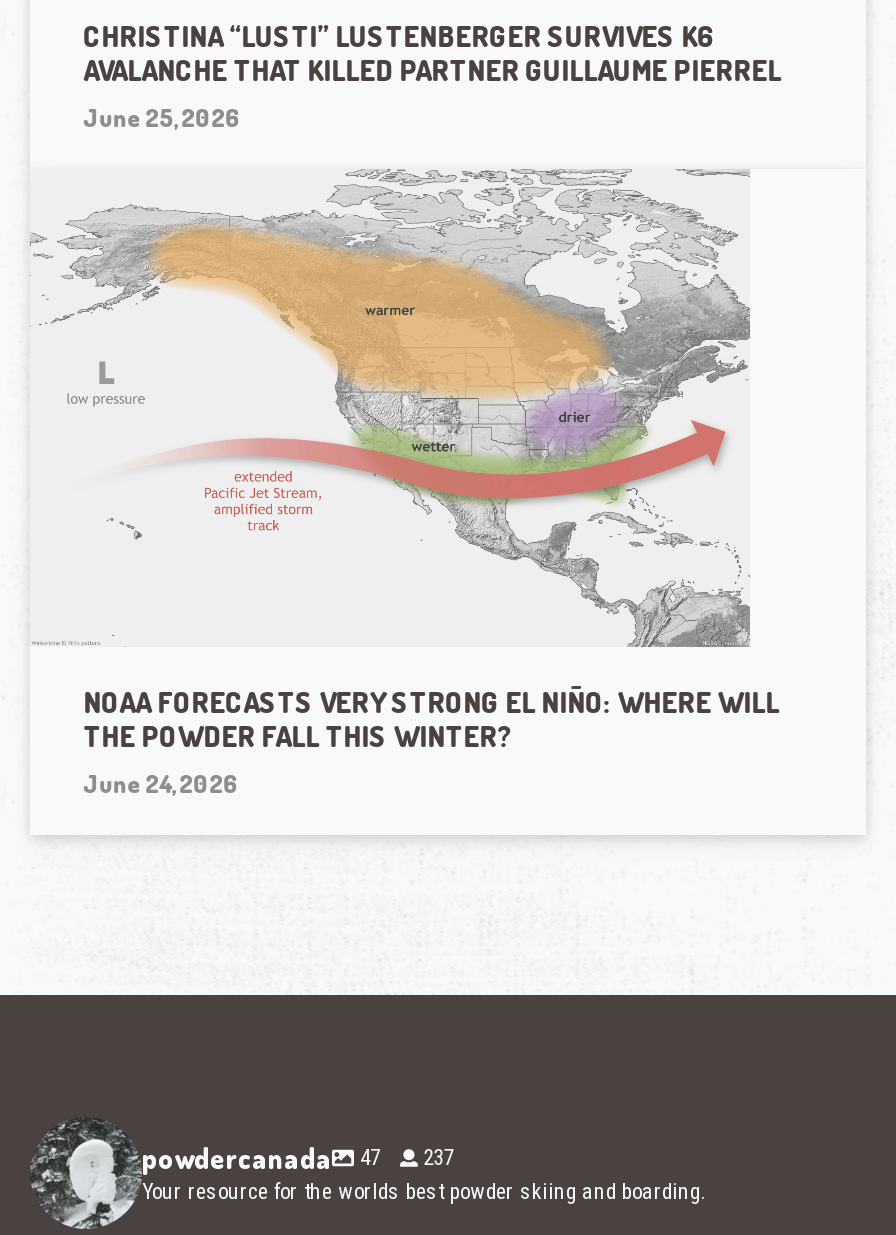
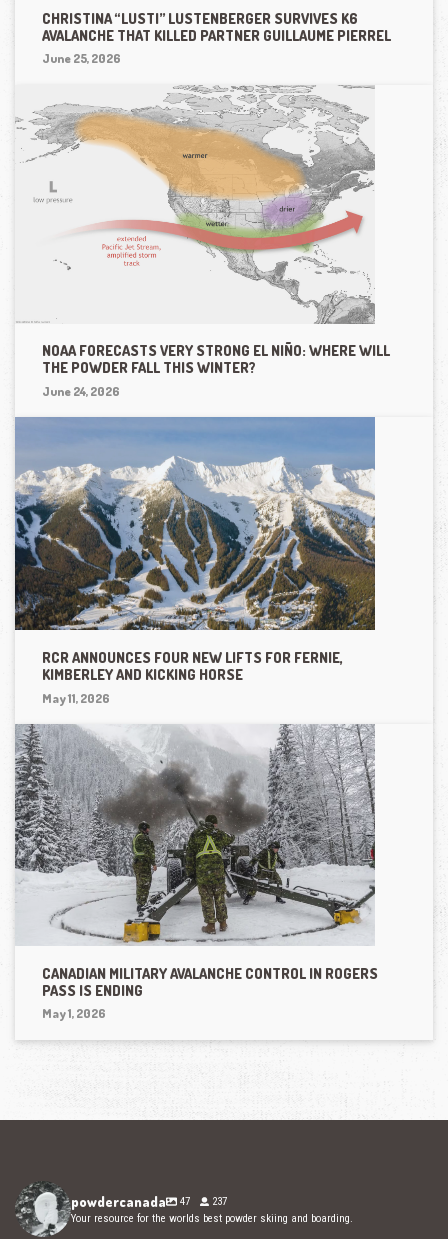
+ [image]
+ RCR ANNOUNCES FOUR NEW LIFTS FOR FERNIE,
+ KIMBERLEY AND KICKING HORSE
+ May 11, 2026

+ [image]
+ CANADIAN MILITARY AVALANCHE CONTROL IN ROGERS
+ PASS IS ENDING
+ May 1, 2026
